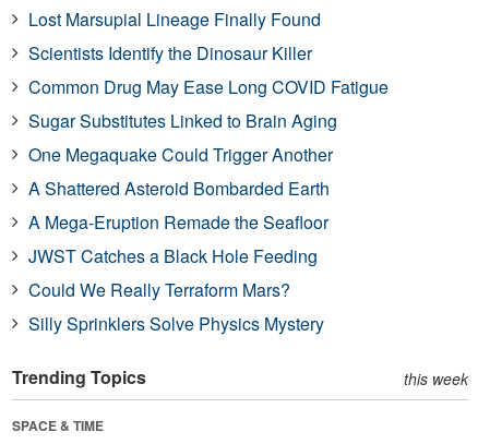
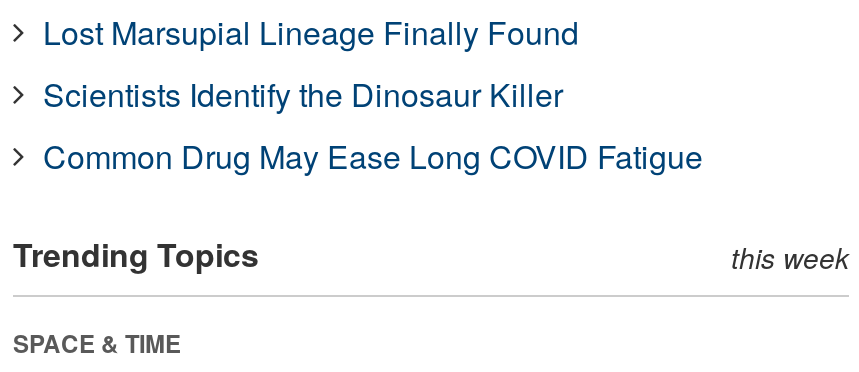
- Sugar Substitutes Linked to Brain Aging
- One Megaquake Could Trigger Another
- A Shattered Asteroid Bombarded Earth
- A Mega-Eruption Remade the Seafloor
- JWST Catches a Black Hole Feeding
- Could We Really Terraform Mars?
- Silly Sprinklers Solve Physics Mystery
